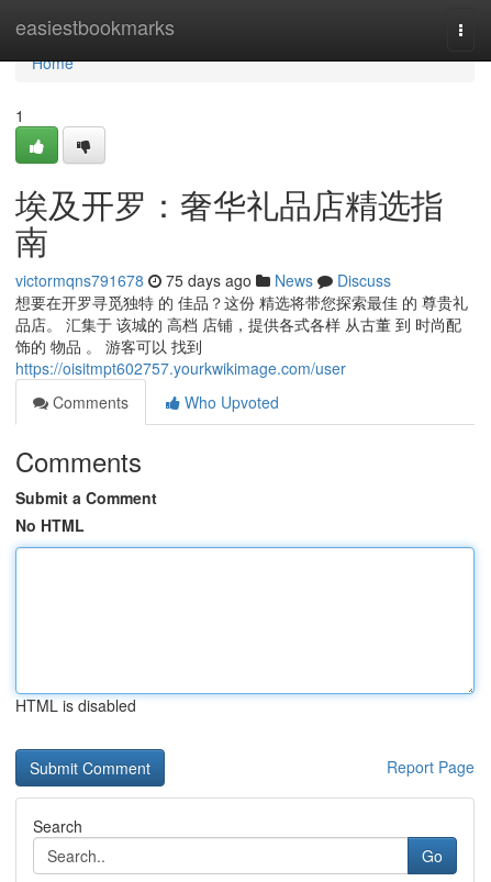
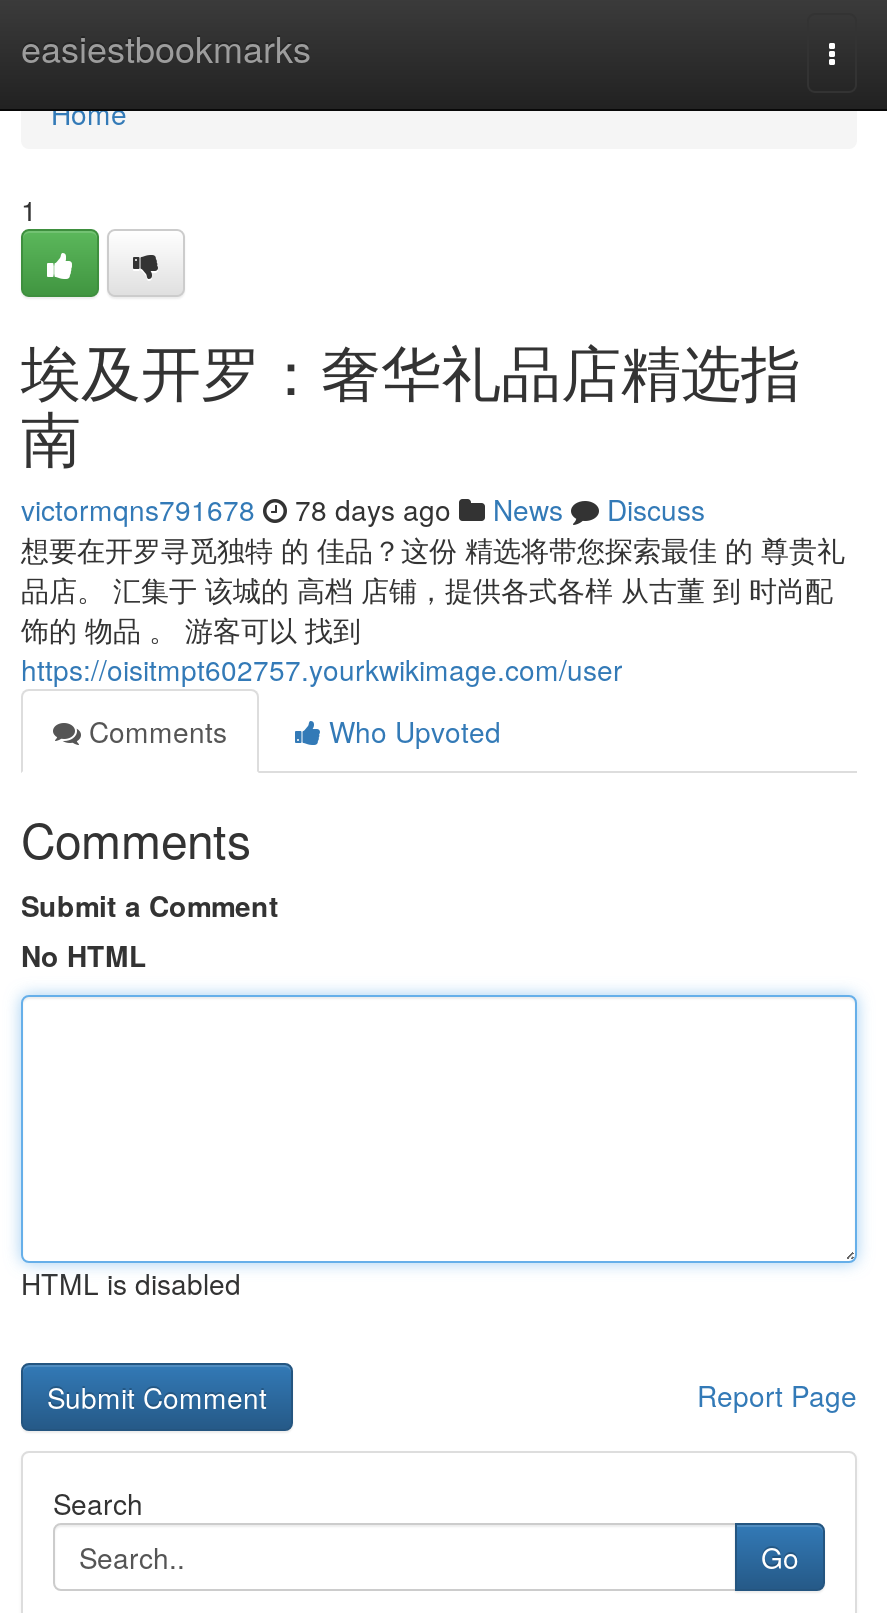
- victormqns791678 75 days ago News Discuss
+ victormqns791678 78 days ago News Discuss
